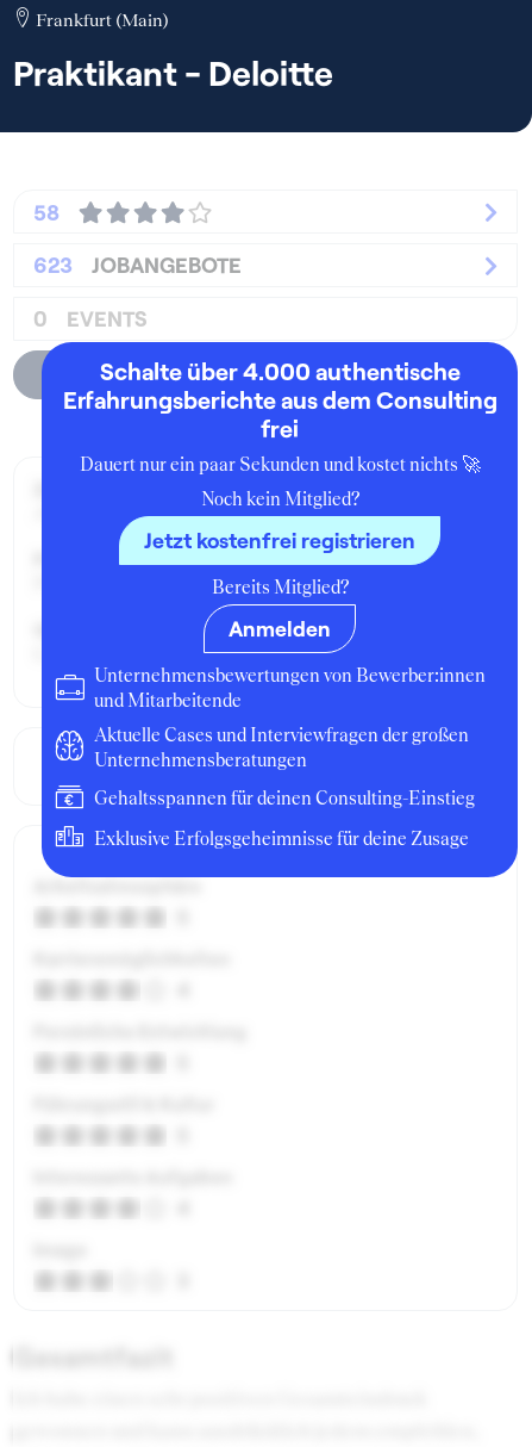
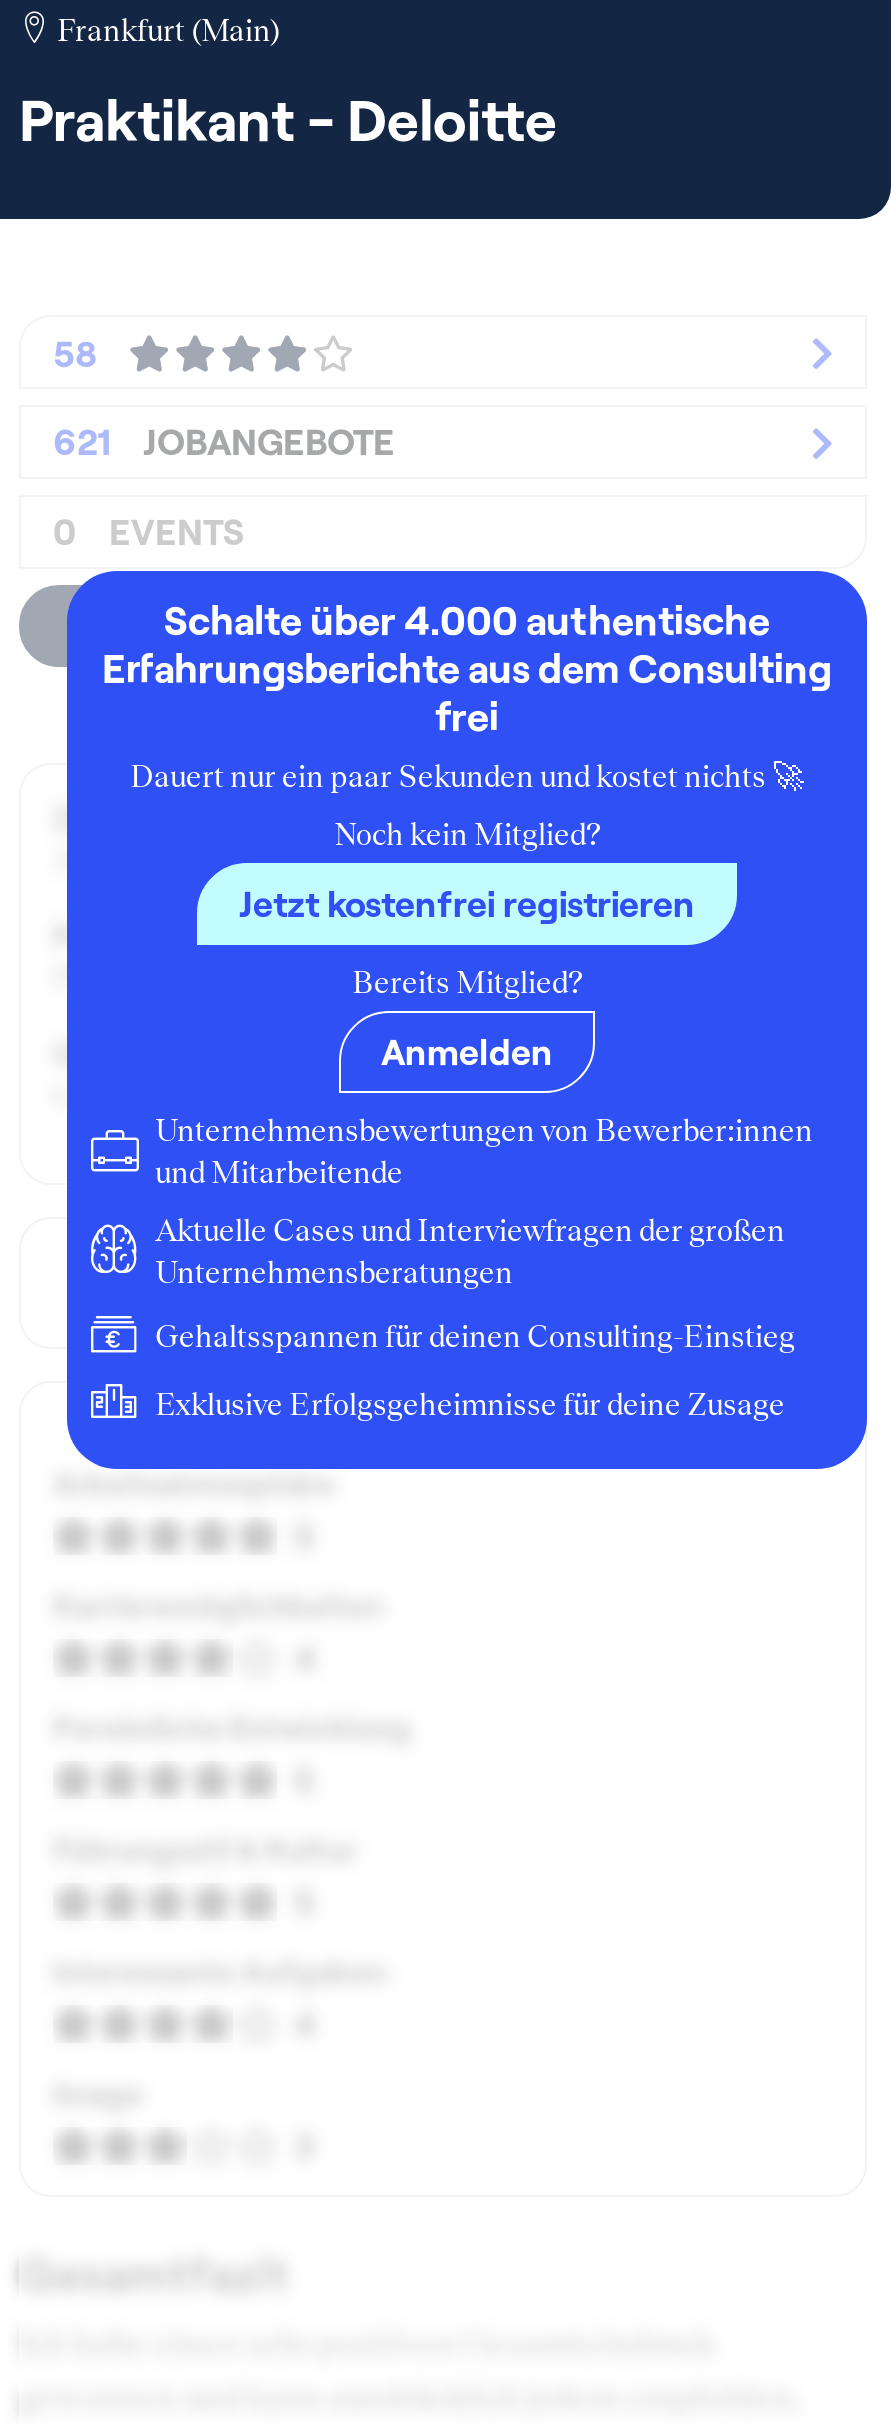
- 623 JOBANGEBOTE
+ 621 JOBANGEBOTE
